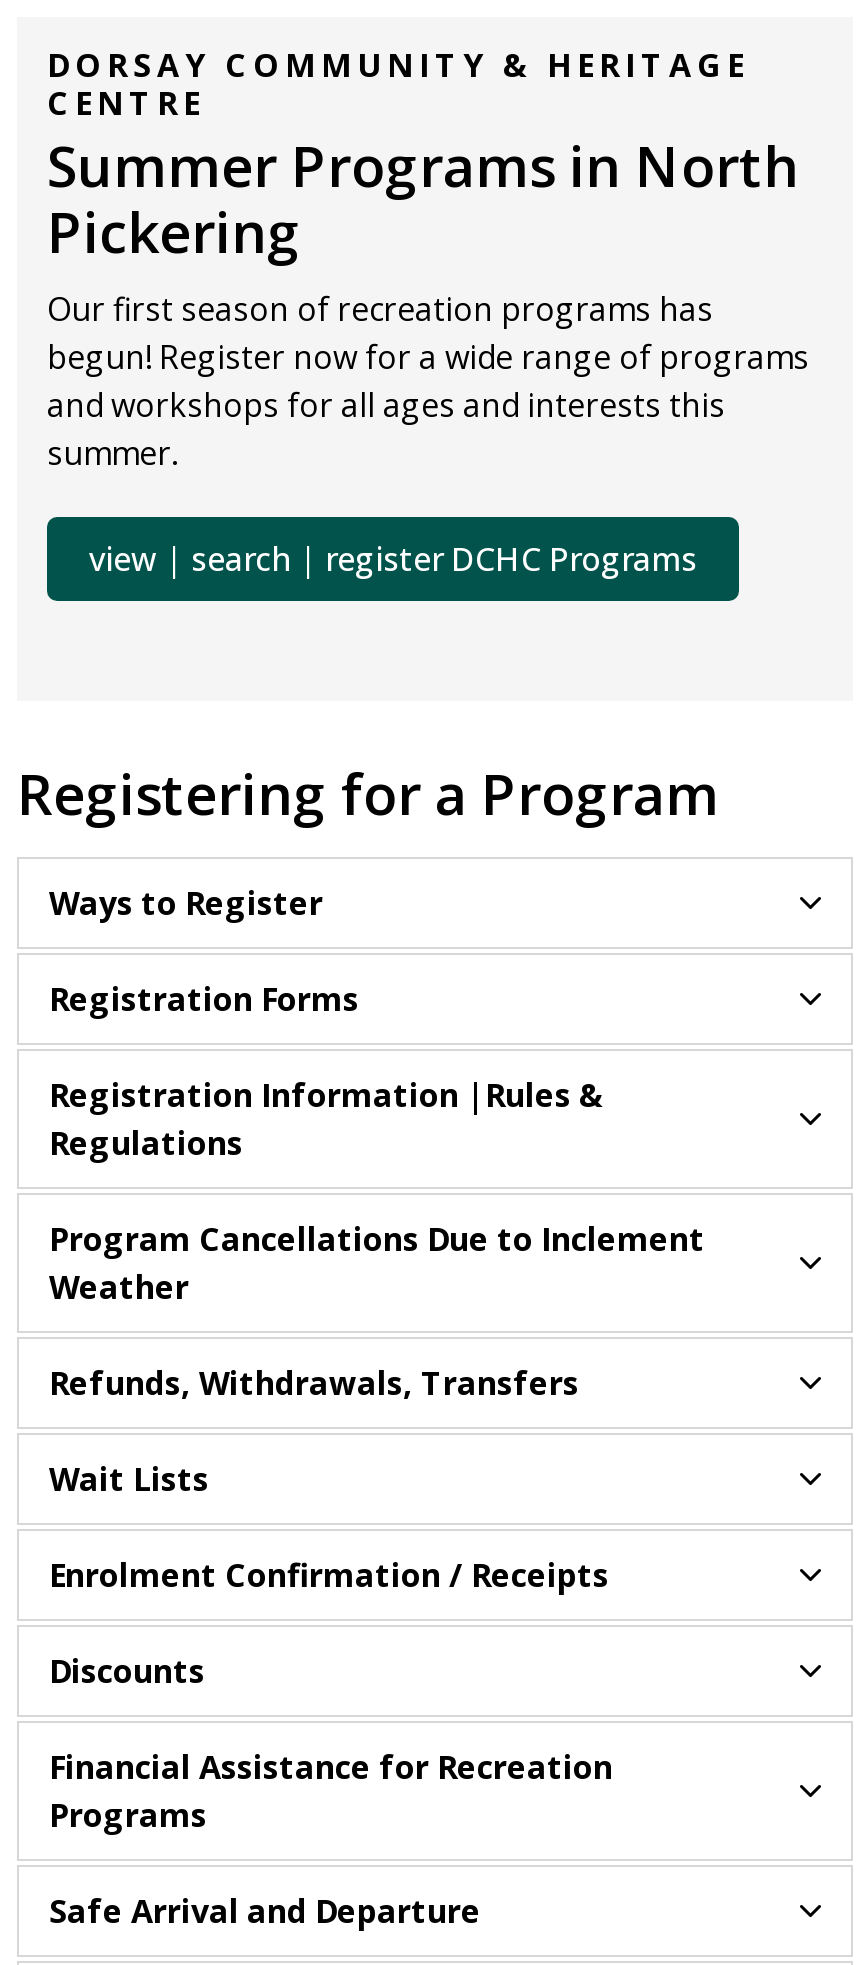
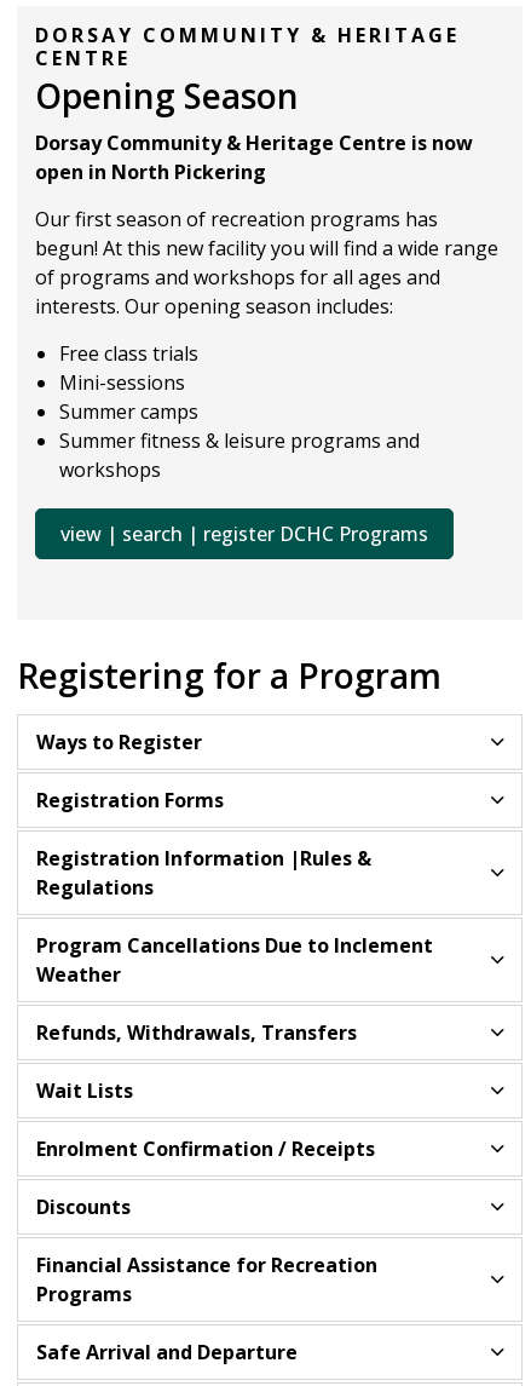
- Summer Programs in North
- Pickering
+ Opening Season
+ Dorsay Community & Heritage Centre is now
+ open in North Pickering

- begun! Register now for a wide range of programs
- and workshops for all ages and interests this
- summer.
+ begun! At this new facility you will find a wide range
+ of programs and workshops for all ages and
+ interests. Our opening season includes:
+ Free class trials
+ Mini-sessions
+ Summer camps
+ Summer fitness & leisure programs and
+ workshops
